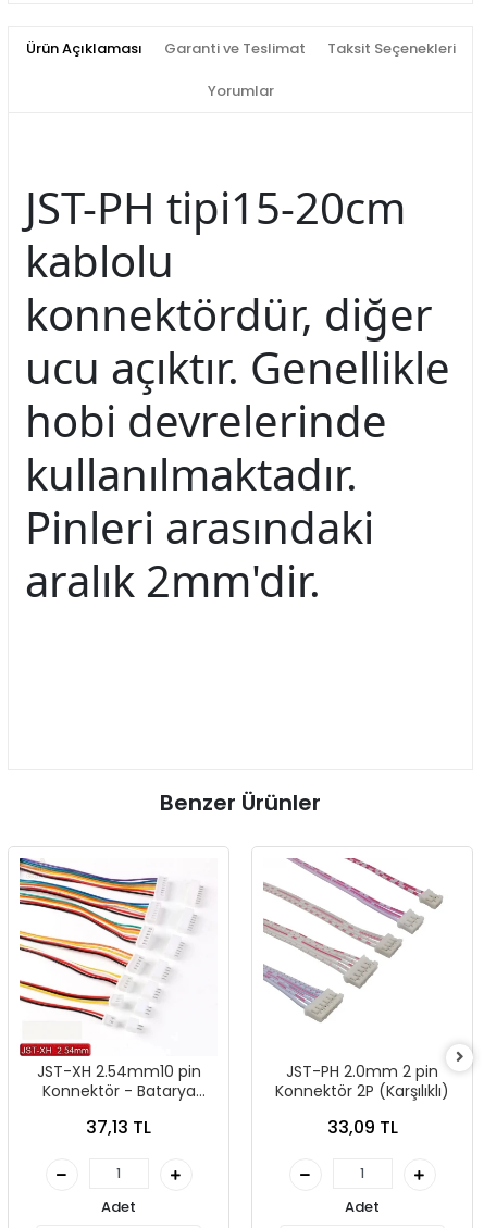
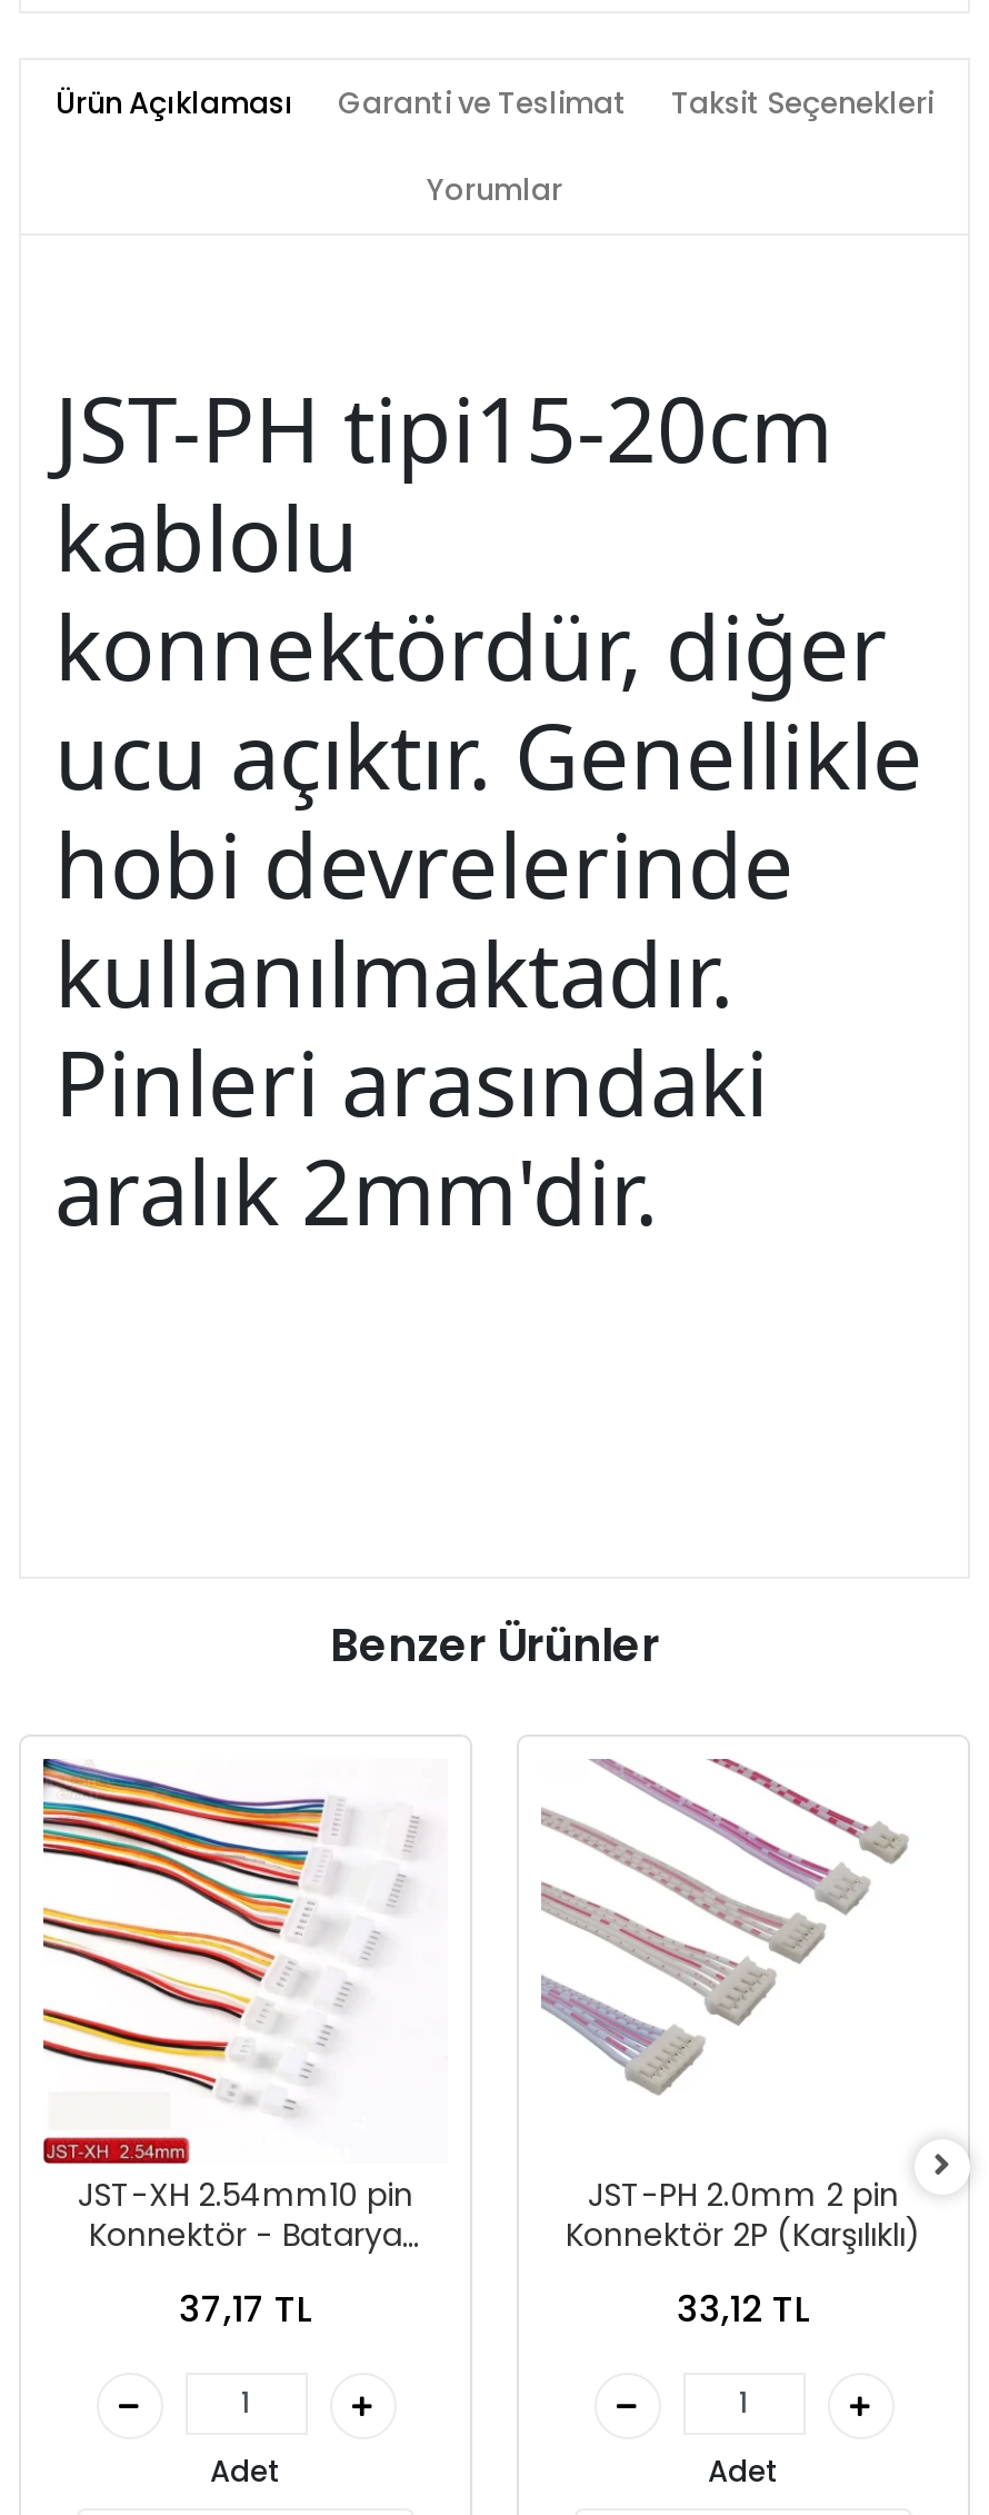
- 37,13 TL
+ 37,17 TL

- 33,09 TL
+ 33,12 TL
